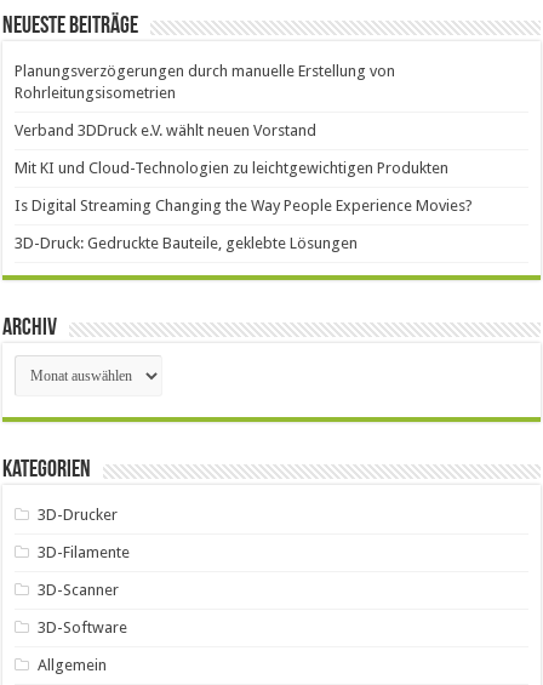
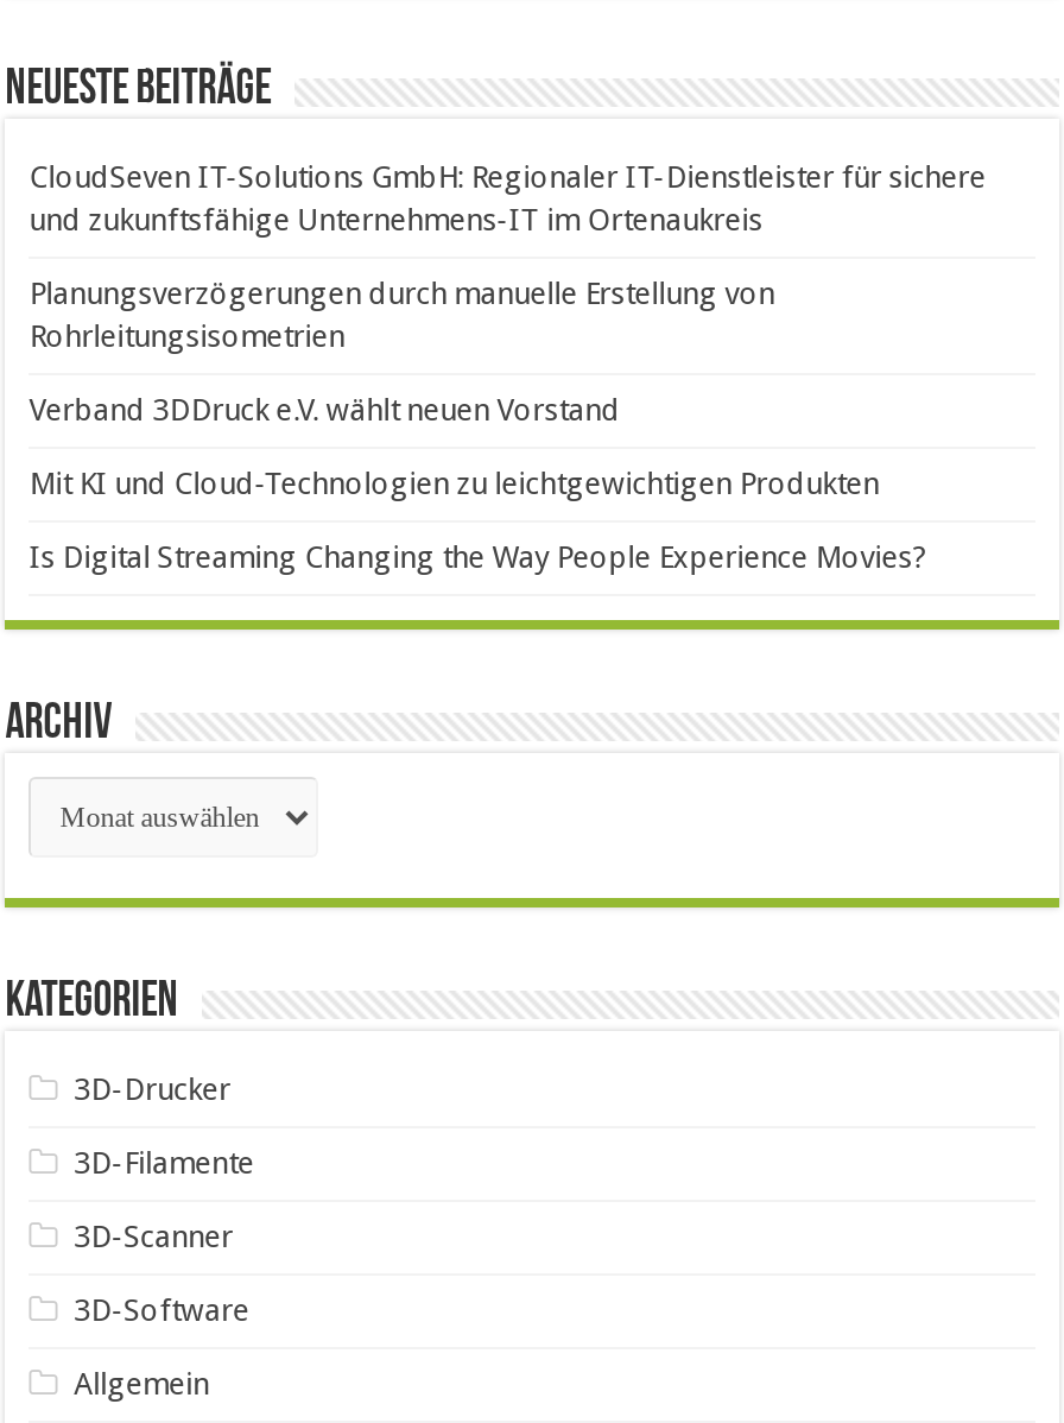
+ CloudSeven IT-Solutions GmbH: Regionaler IT-Dienstleister für sichere
+ und zukunftsfähige Unternehmens-IT im Ortenaukreis

moved down: Planungsverzögerungen durch manuelle Erstellung von | Rohrleitungsisometrien | Verband 3DDruck e.V. wählt neuen Vorstand | Mit KI und Cloud-Technologien zu leichtgewichtigen Produkten | Is Digital Streaming Changing the Way People Experience Movies?

- 3D-Druck: Gedruckte Bauteile, geklebte Lösungen
